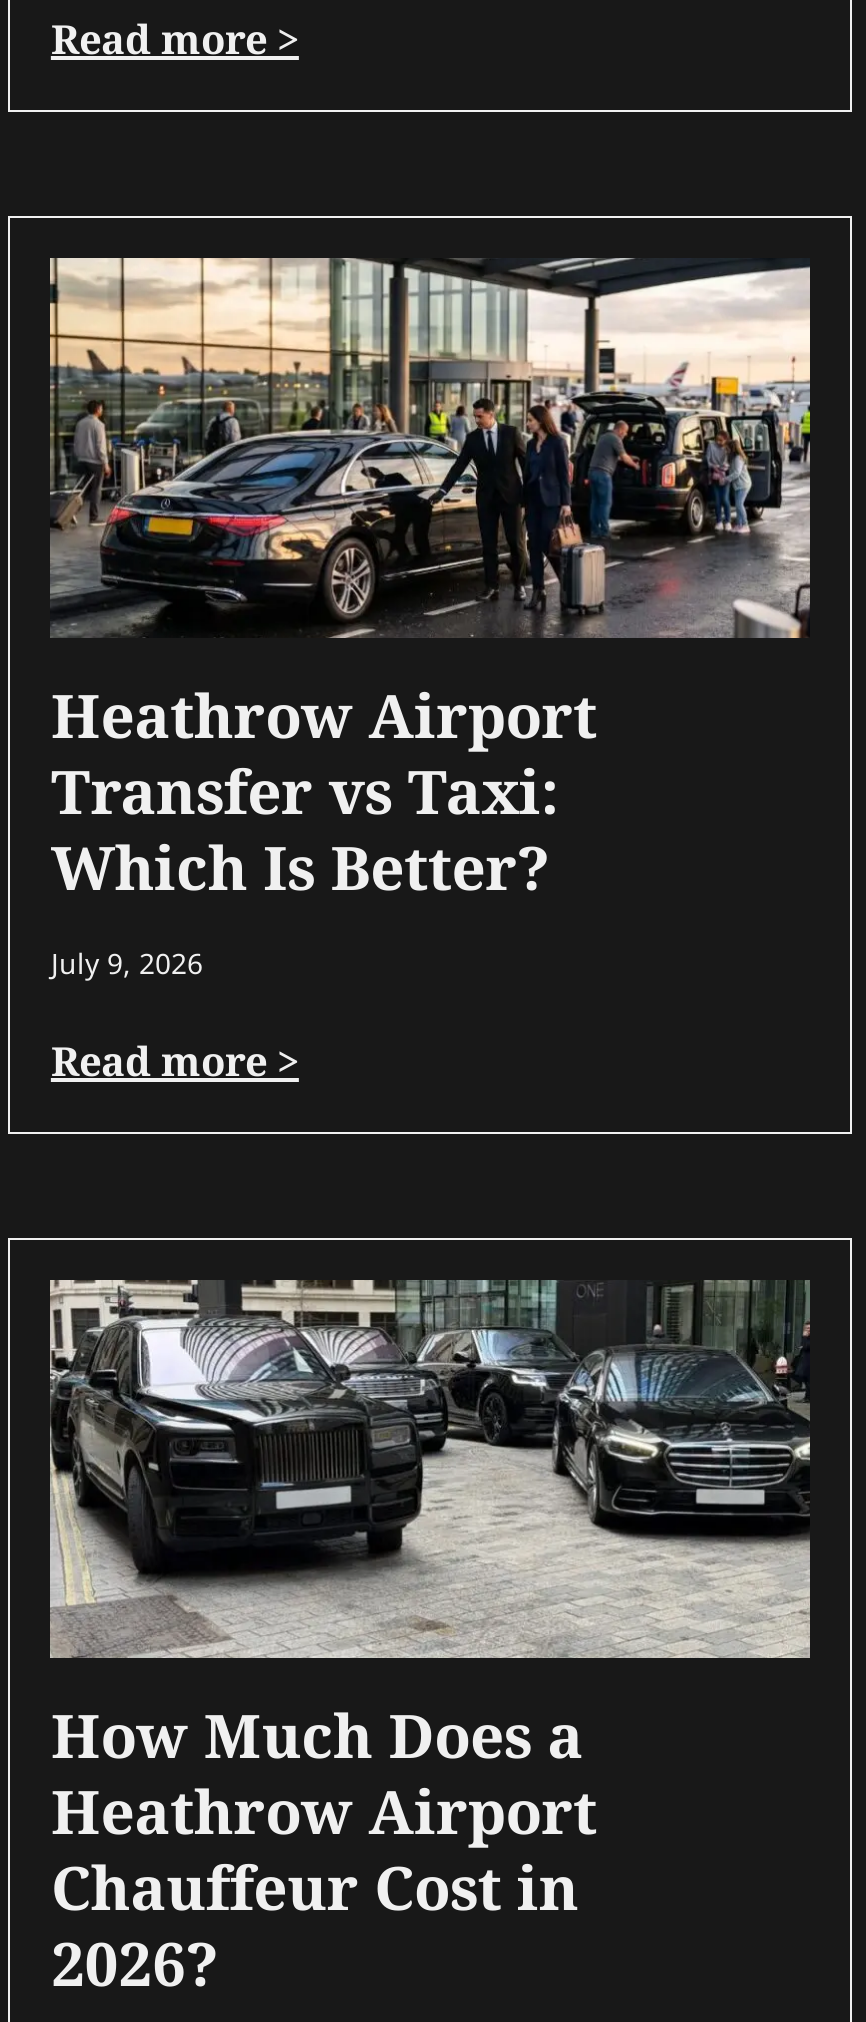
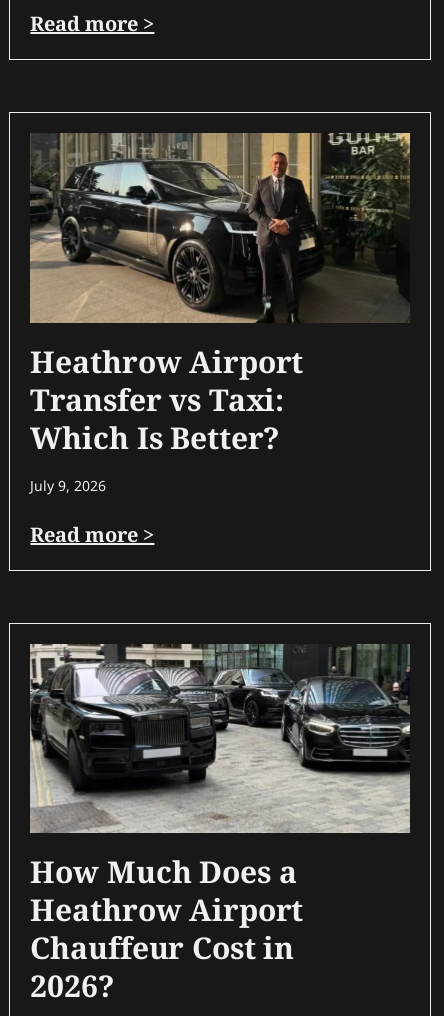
- [image]
+ [image]
